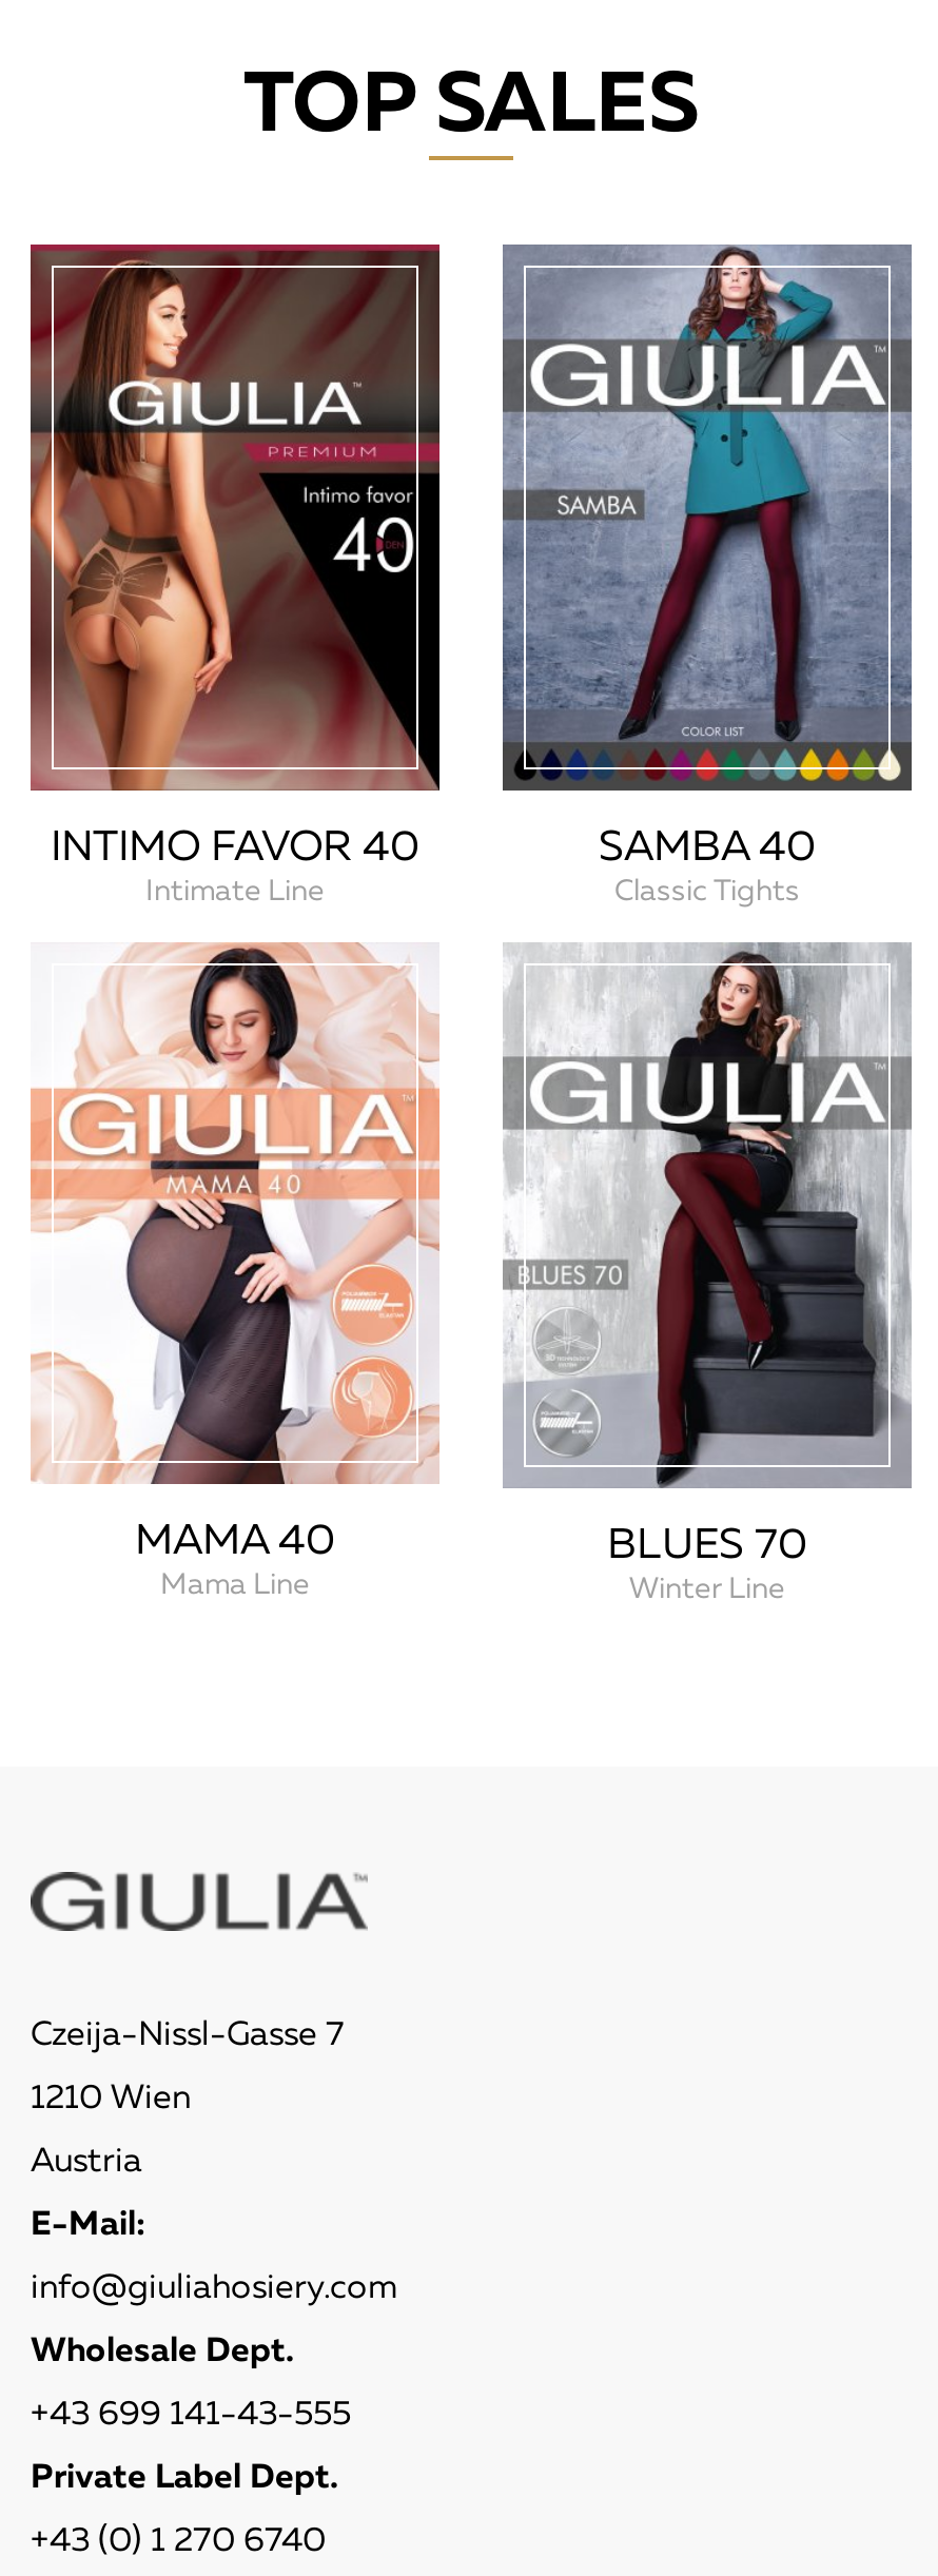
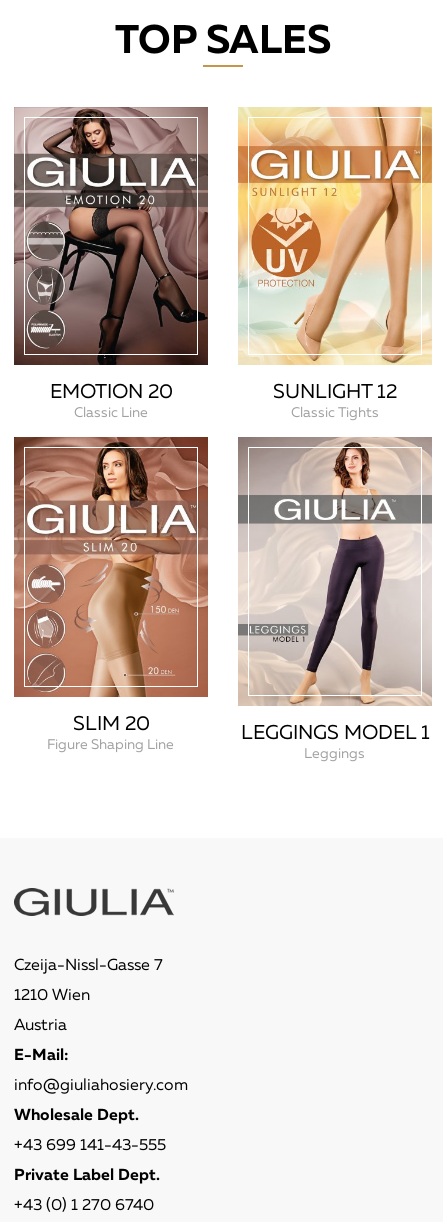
- [image]
- INTIMO FAVOR 40
- Intimate Line
+ [image]
+ EMOTION 20
+ Classic Line

- [image]
- SAMBA 40
+ [image]
+ SUNLIGHT 12

- [image]
- MAMA 40
- Mama Line
+ [image]
+ SLIM 20
+ Figure Shaping Line

- [image]
- BLUES 70
- Winter Line
+ [image]
+ LEGGINGS MODEL 1
+ Leggings
